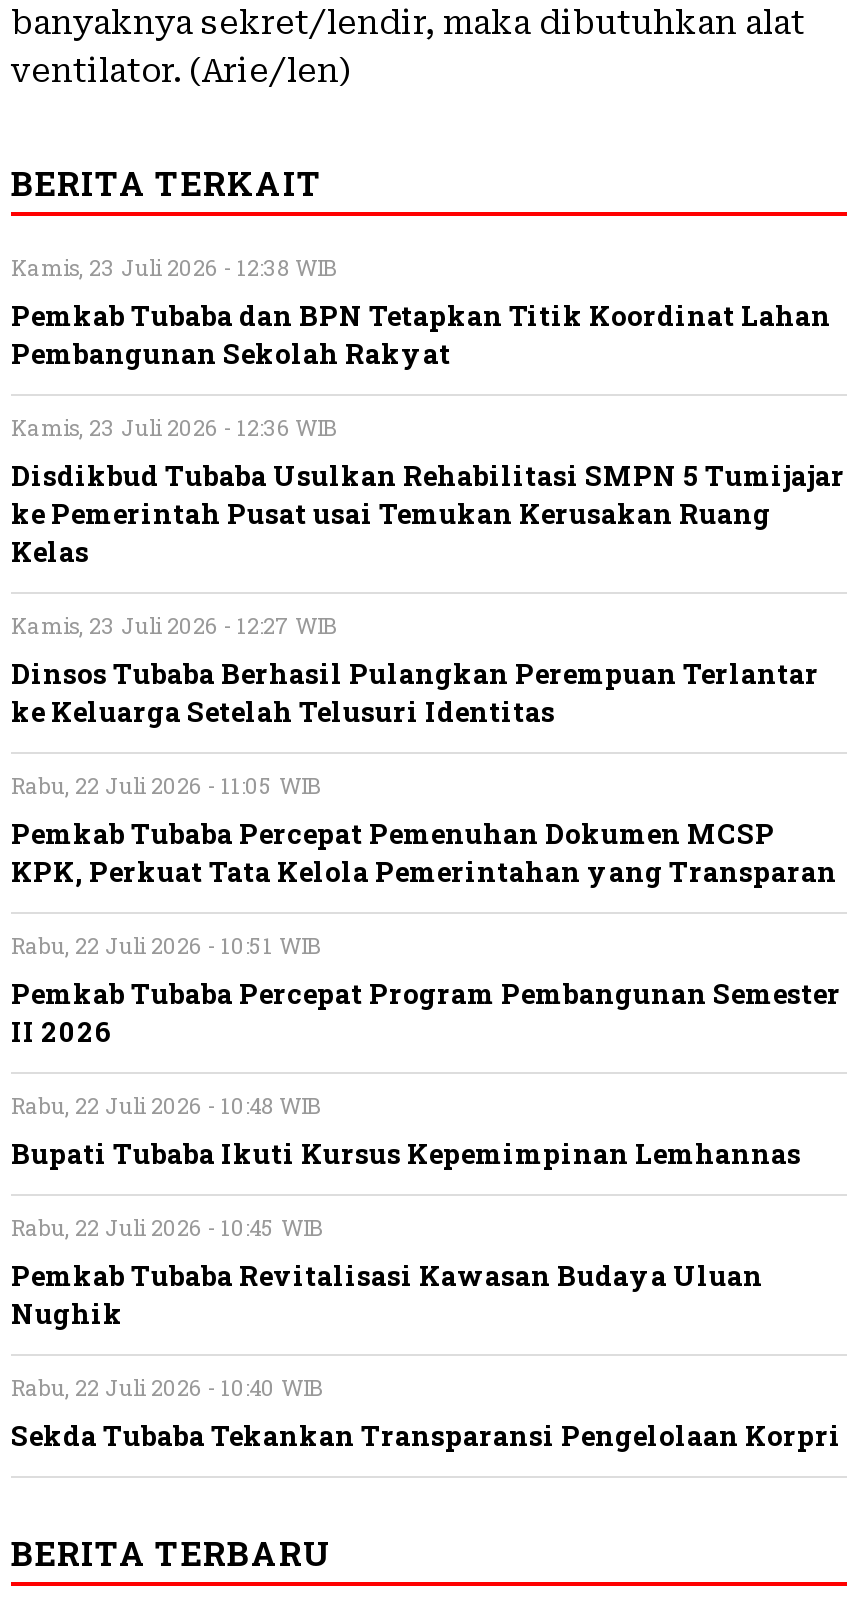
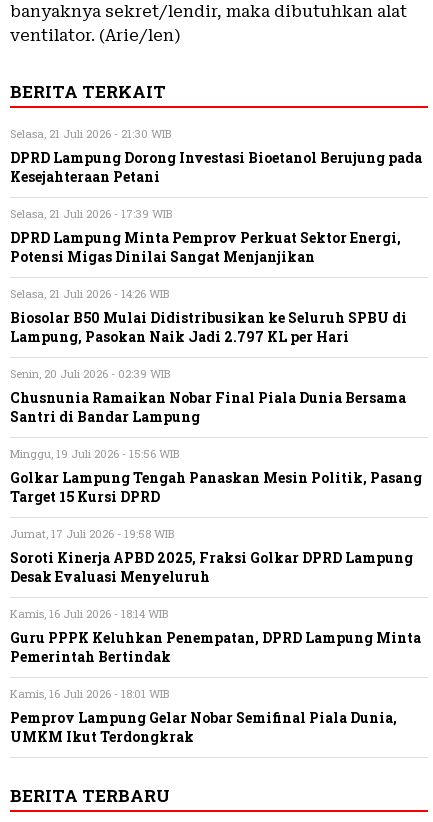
- Kamis, 23 Juli 2026 - 12:38 WIB
- Pemkab Tubaba dan BPN Tetapkan Titik Koordinat Lahan
- Pembangunan Sekolah Rakyat
+ Selasa, 21 Juli 2026 - 21:30 WIB
+ DPRD Lampung Dorong Investasi Bioetanol Berujung pada
+ Kesejahteraan Petani

- Kamis, 23 Juli 2026 - 12:36 WIB
- Disdikbud Tubaba Usulkan Rehabilitasi SMPN 5 Tumijajar
- ke Pemerintah Pusat usai Temukan Kerusakan Ruang
- Kelas
+ Selasa, 21 Juli 2026 - 17:39 WIB
+ DPRD Lampung Minta Pemprov Perkuat Sektor Energi,
+ Potensi Migas Dinilai Sangat Menjanjikan

- Kamis, 23 Juli 2026 - 12:27 WIB
- Dinsos Tubaba Berhasil Pulangkan Perempuan Terlantar
- ke Keluarga Setelah Telusuri Identitas
+ Selasa, 21 Juli 2026 - 14:26 WIB
+ Biosolar B50 Mulai Didistribusikan ke Seluruh SPBU di
+ Lampung, Pasokan Naik Jadi 2.797 KL per Hari

- Rabu, 22 Juli 2026 - 11:05 WIB
- Pemkab Tubaba Percepat Pemenuhan Dokumen MCSP
- KPK, Perkuat Tata Kelola Pemerintahan yang Transparan
+ Senin, 20 Juli 2026 - 02:39 WIB
+ Chusnunia Ramaikan Nobar Final Piala Dunia Bersama
+ Santri di Bandar Lampung

- Rabu, 22 Juli 2026 - 10:51 WIB
- Pemkab Tubaba Percepat Program Pembangunan Semester
- II 2026
+ Minggu, 19 Juli 2026 - 15:56 WIB
+ Golkar Lampung Tengah Panaskan Mesin Politik, Pasang
+ Target 15 Kursi DPRD

- Rabu, 22 Juli 2026 - 10:48 WIB
- Bupati Tubaba Ikuti Kursus Kepemimpinan Lemhannas
+ Jumat, 17 Juli 2026 - 19:58 WIB
+ Soroti Kinerja APBD 2025, Fraksi Golkar DPRD Lampung
+ Desak Evaluasi Menyeluruh

- Rabu, 22 Juli 2026 - 10:45 WIB
- Pemkab Tubaba Revitalisasi Kawasan Budaya Uluan
- Nughik
+ Kamis, 16 Juli 2026 - 18:14 WIB
+ Guru PPPK Keluhkan Penempatan, DPRD Lampung Minta
+ Pemerintah Bertindak

- Rabu, 22 Juli 2026 - 10:40 WIB
- Sekda Tubaba Tekankan Transparansi Pengelolaan Korpri
+ Kamis, 16 Juli 2026 - 18:01 WIB
+ Pemprov Lampung Gelar Nobar Semifinal Piala Dunia,
+ UMKM Ikut Terdongkrak
